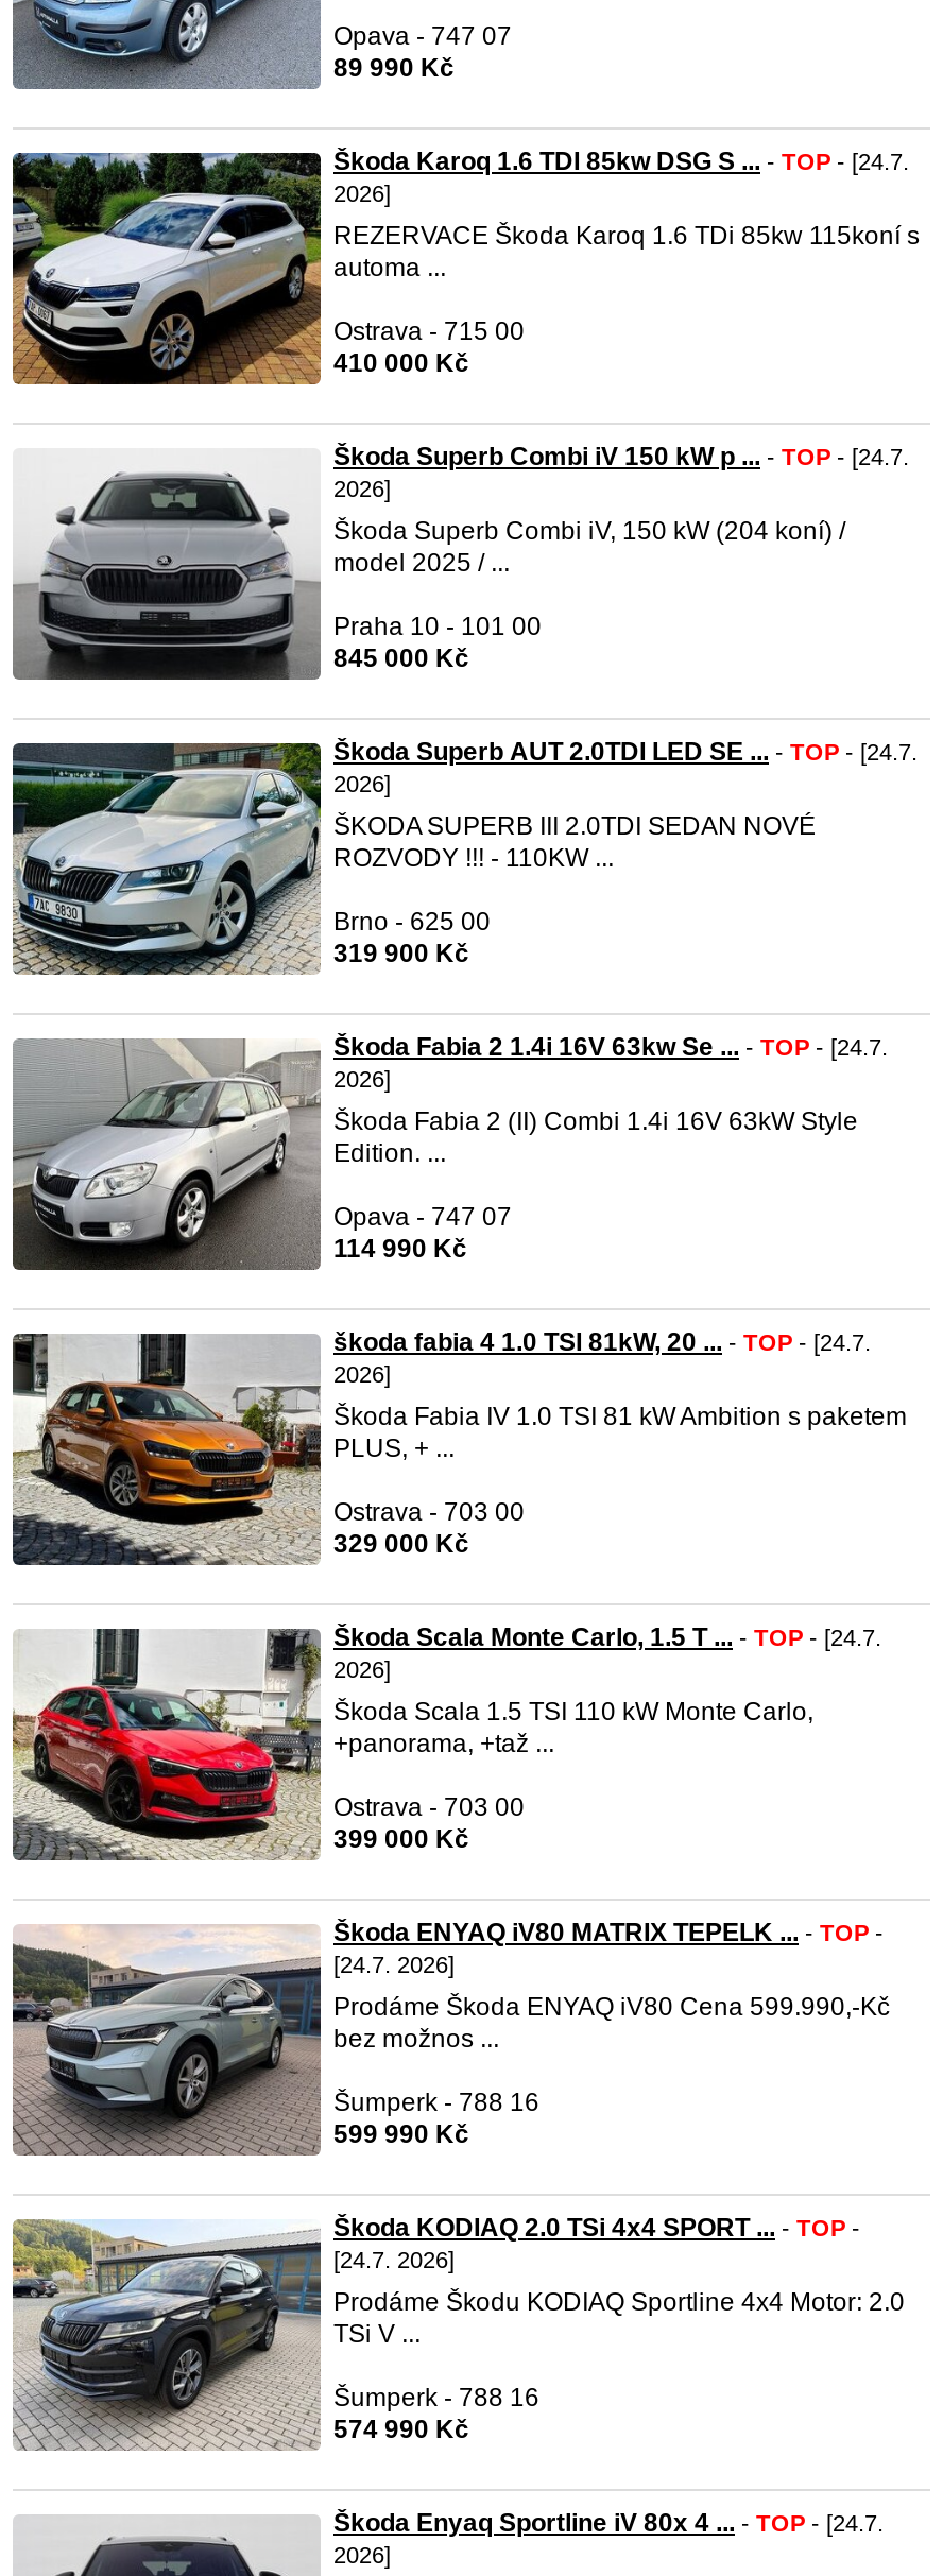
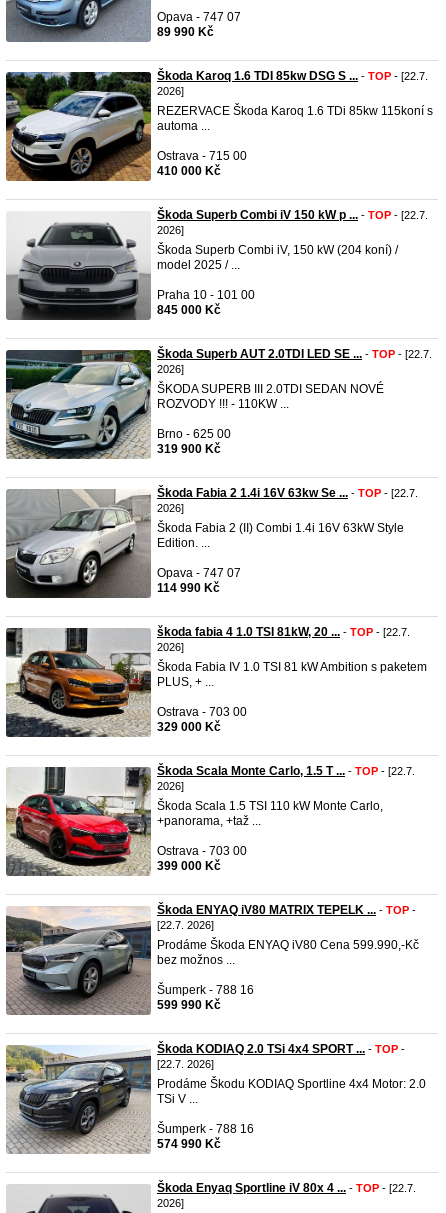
- Škoda Karoq 1.6 TDI 85kw DSG S ... - TOP - [24.7.
+ Škoda Karoq 1.6 TDI 85kw DSG S ... - TOP - [22.7.

- Škoda Superb Combi iV 150 kW p ... - TOP - [24.7.
+ Škoda Superb Combi iV 150 kW p ... - TOP - [22.7.

- Škoda Superb AUT 2.0TDI LED SE ... - TOP - [24.7.
+ Škoda Superb AUT 2.0TDI LED SE ... - TOP - [22.7.

- Škoda Fabia 2 1.4i 16V 63kw Se ... - TOP - [24.7.
+ Škoda Fabia 2 1.4i 16V 63kw Se ... - TOP - [22.7.

- škoda fabia 4 1.0 TSI 81kW, 20 ... - TOP - [24.7.
+ škoda fabia 4 1.0 TSI 81kW, 20 ... - TOP - [22.7.

- Škoda Scala Monte Carlo, 1.5 T ... - TOP - [24.7.
+ Škoda Scala Monte Carlo, 1.5 T ... - TOP - [22.7.

- [24.7. 2026]
+ [22.7. 2026]

- [24.7. 2026]
+ [22.7. 2026]

- Škoda Enyaq Sportline iV 80x 4 ... - TOP - [24.7.
+ Škoda Enyaq Sportline iV 80x 4 ... - TOP - [22.7.
